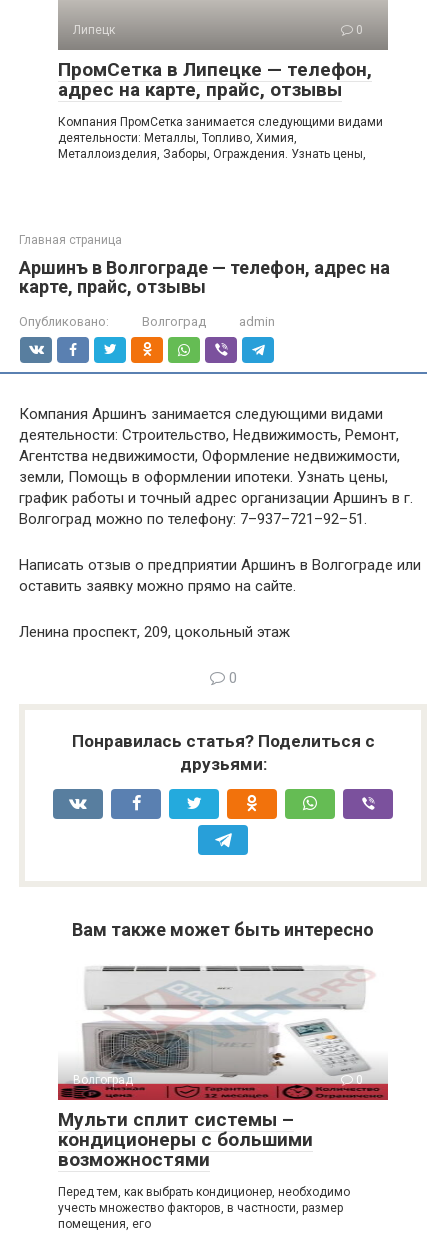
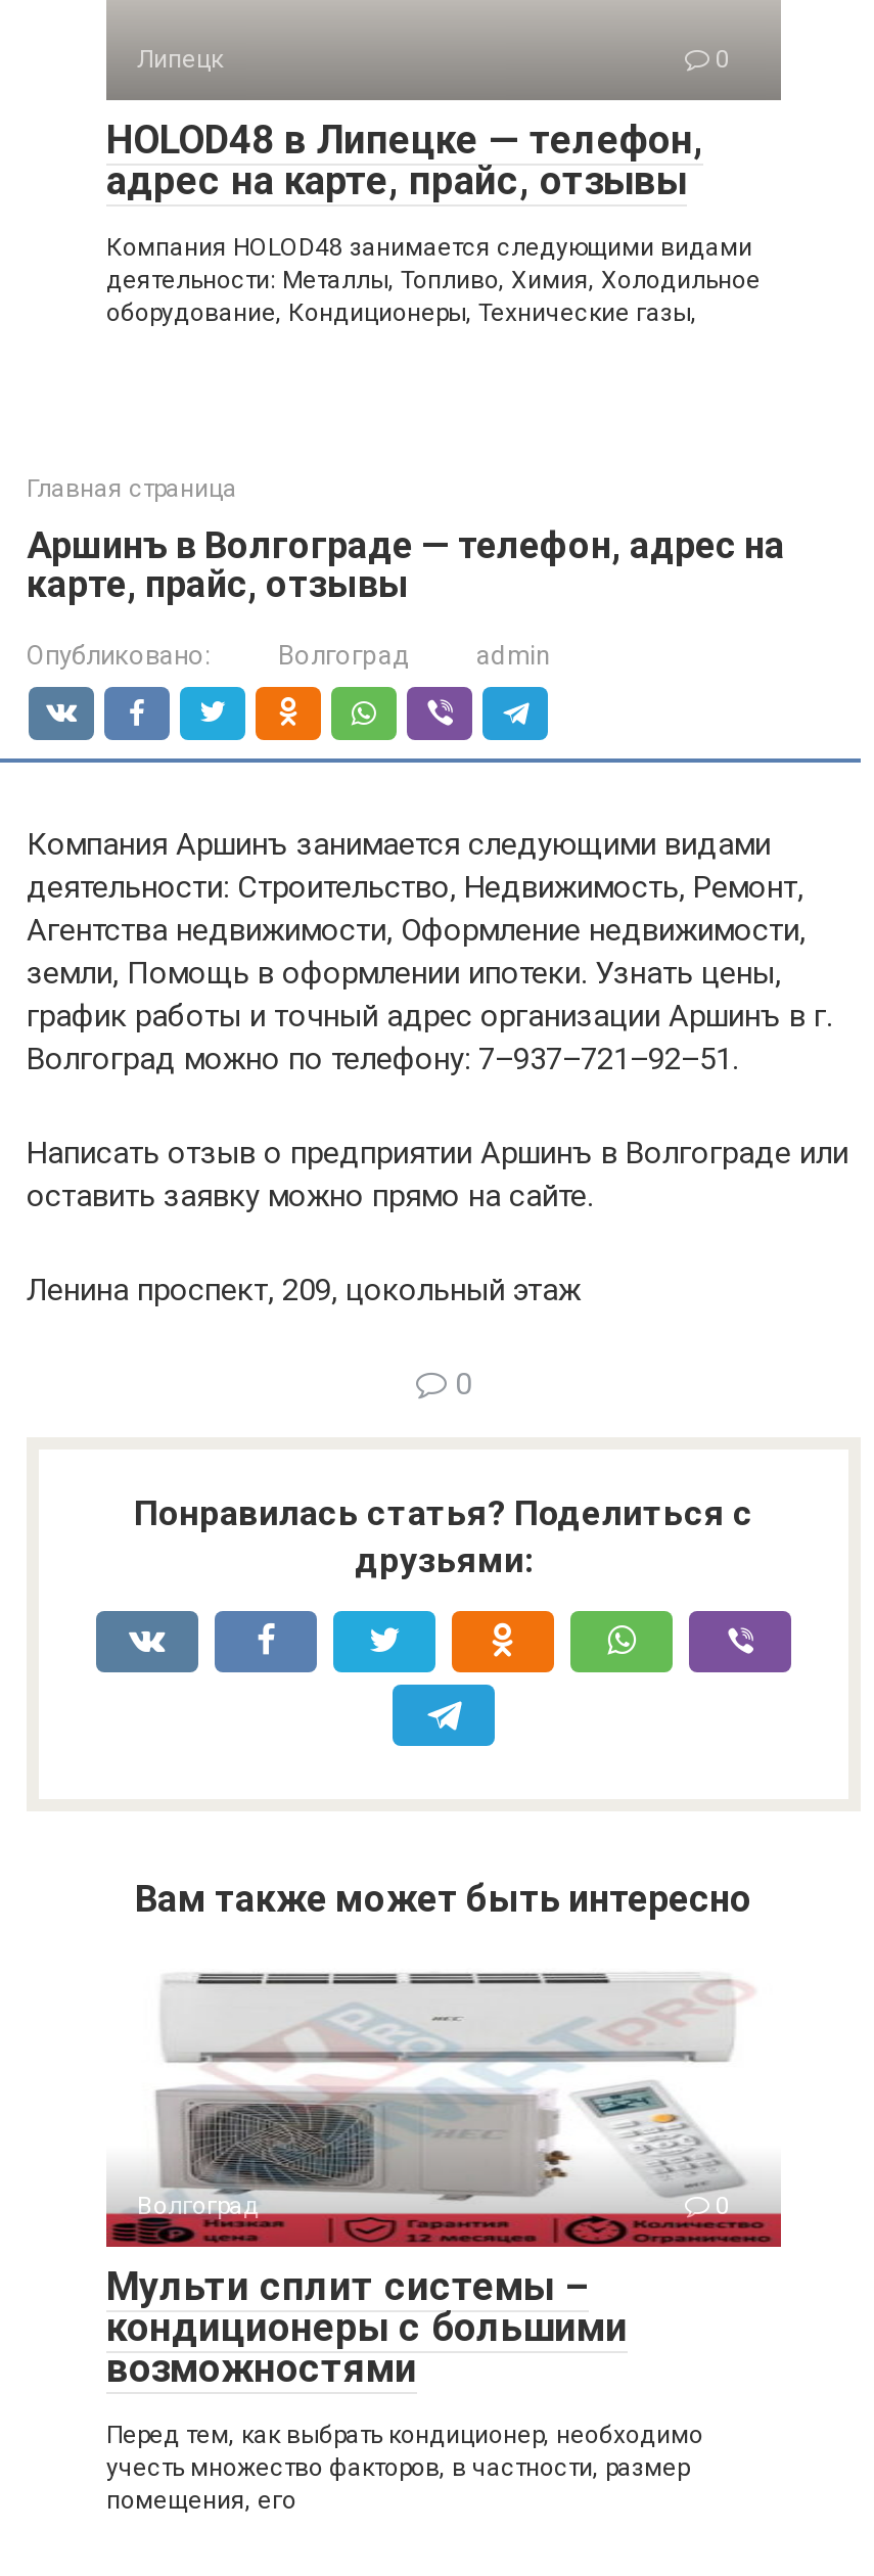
- ПромСетка в Липецке — телефон,
+ HOLOD48 в Липецке — телефон,

- Компания ПромСетка занимается следующими видами
- деятельности: Металлы, Топливо, Химия,
- Металлоизделия, Заборы, Ограждения. Узнать цены,
+ Компания HOLOD48 занимается следующими видами
+ деятельности: Металлы, Топливо, Химия, Холодильное
+ оборудование, Кондиционеры, Технические газы,
